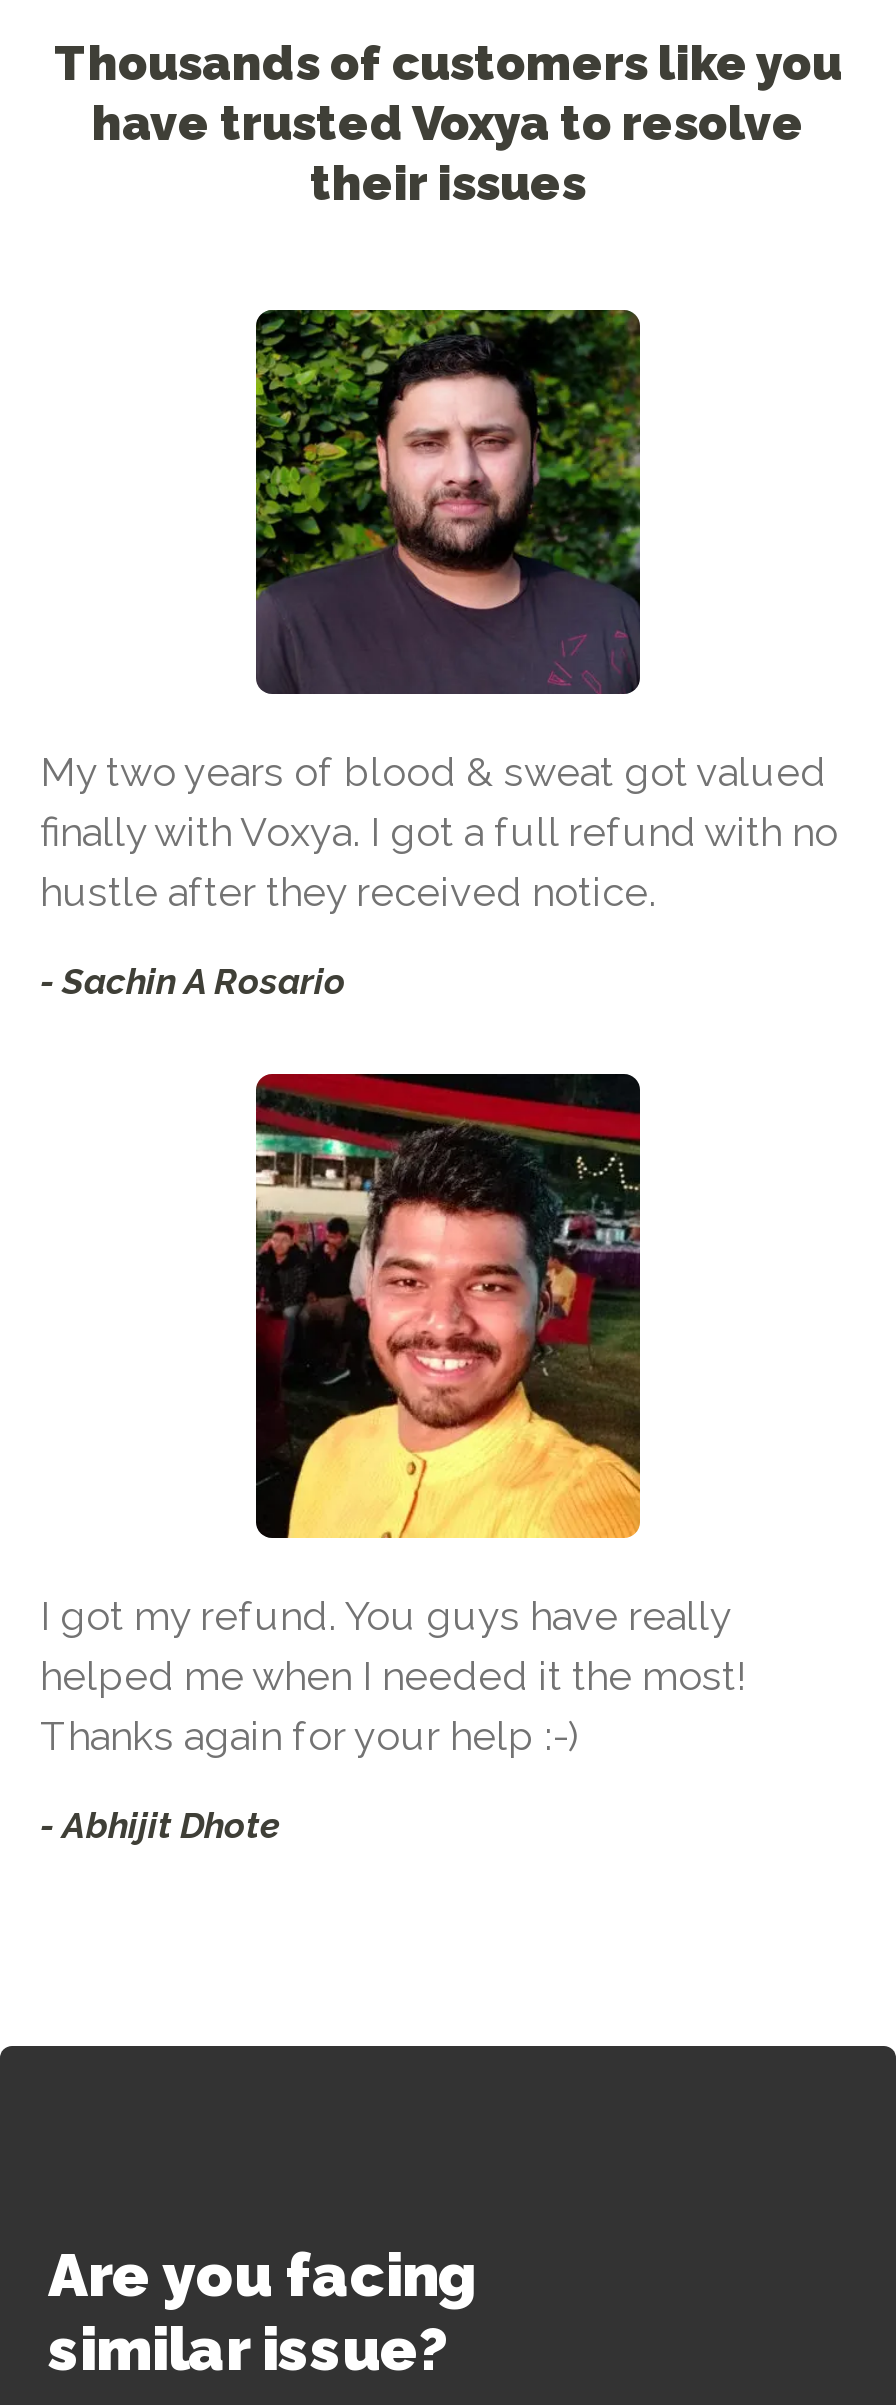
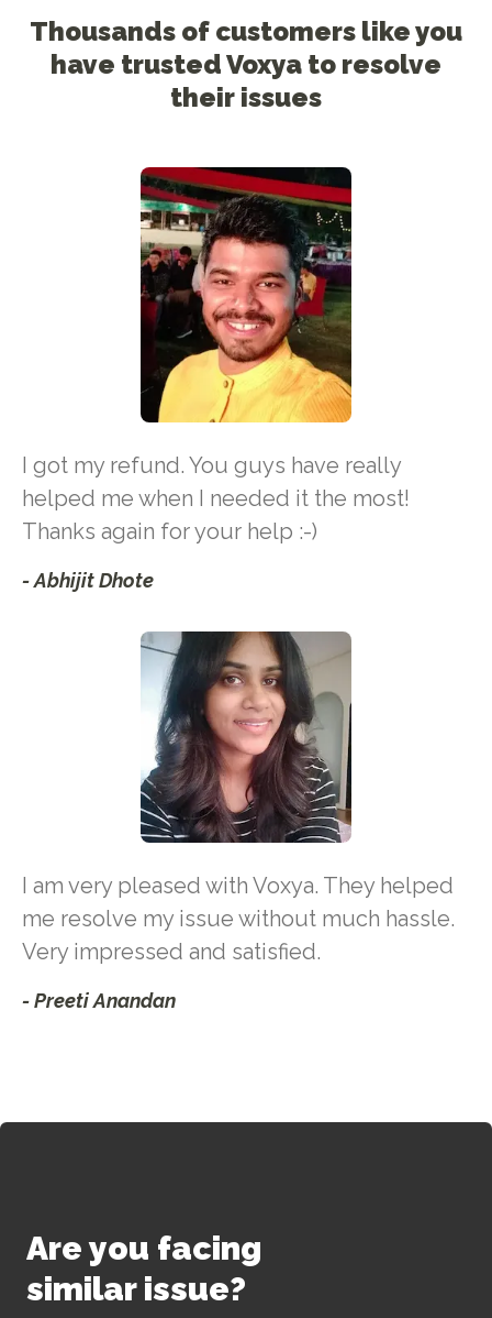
- [image]
- My two years of blood & sweat got valued
- finally with Voxya. I got a full refund with no
- hustle after they received notice.
- - Sachin A Rosario

moved up: [image] | I got my refund. You guys have really | helped me when I needed it the most! | Thanks again for your help :-) | - Abhijit Dhote

+ [image]
+ I am very pleased with Voxya. They helped
+ me resolve my issue without much hassle.
+ Very impressed and satisfied.
+ - Preeti Anandan
